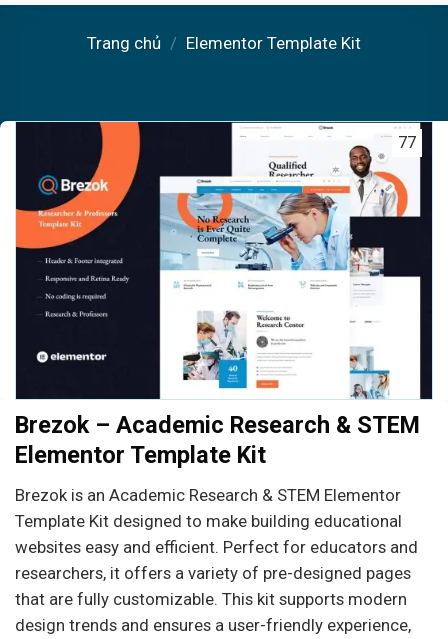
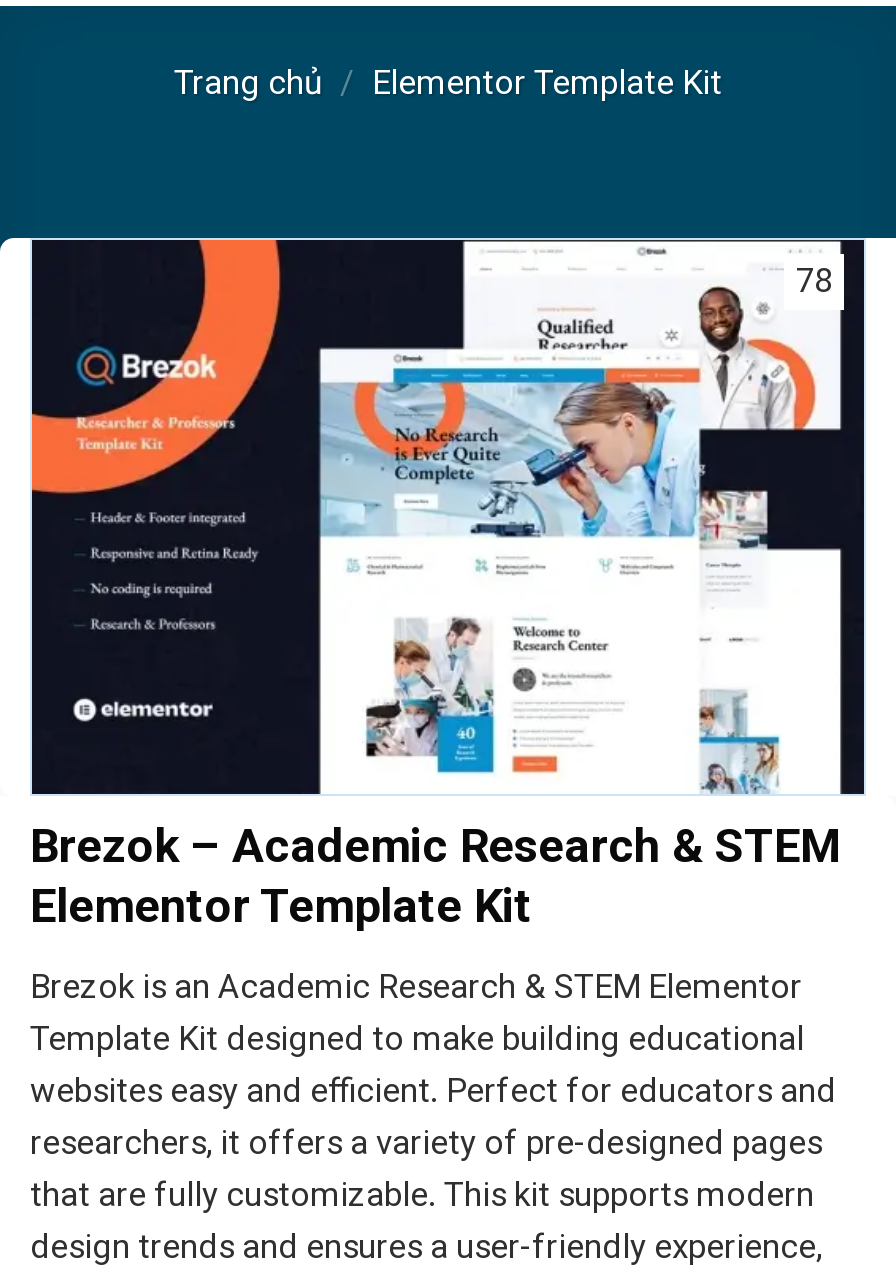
- 77
+ 78
